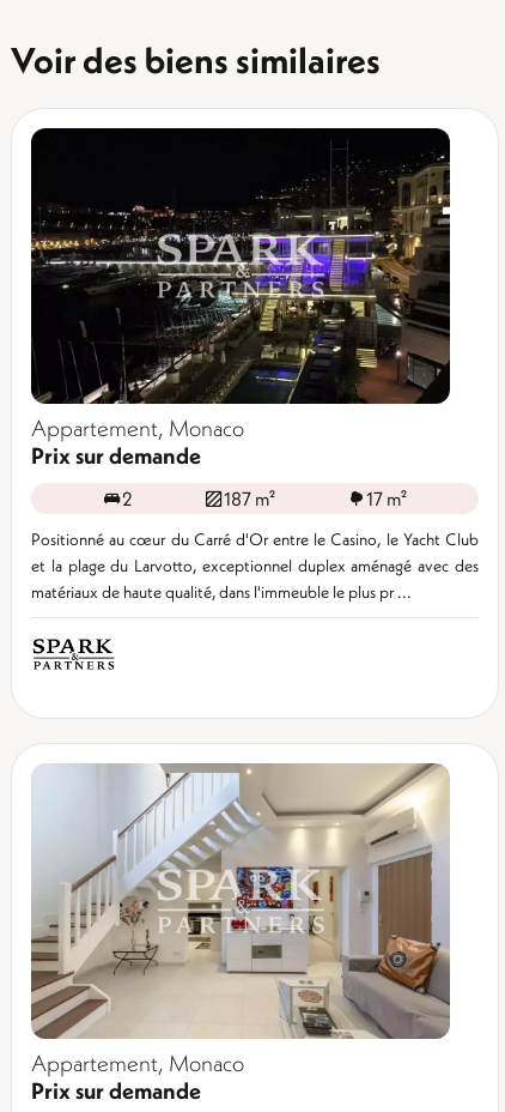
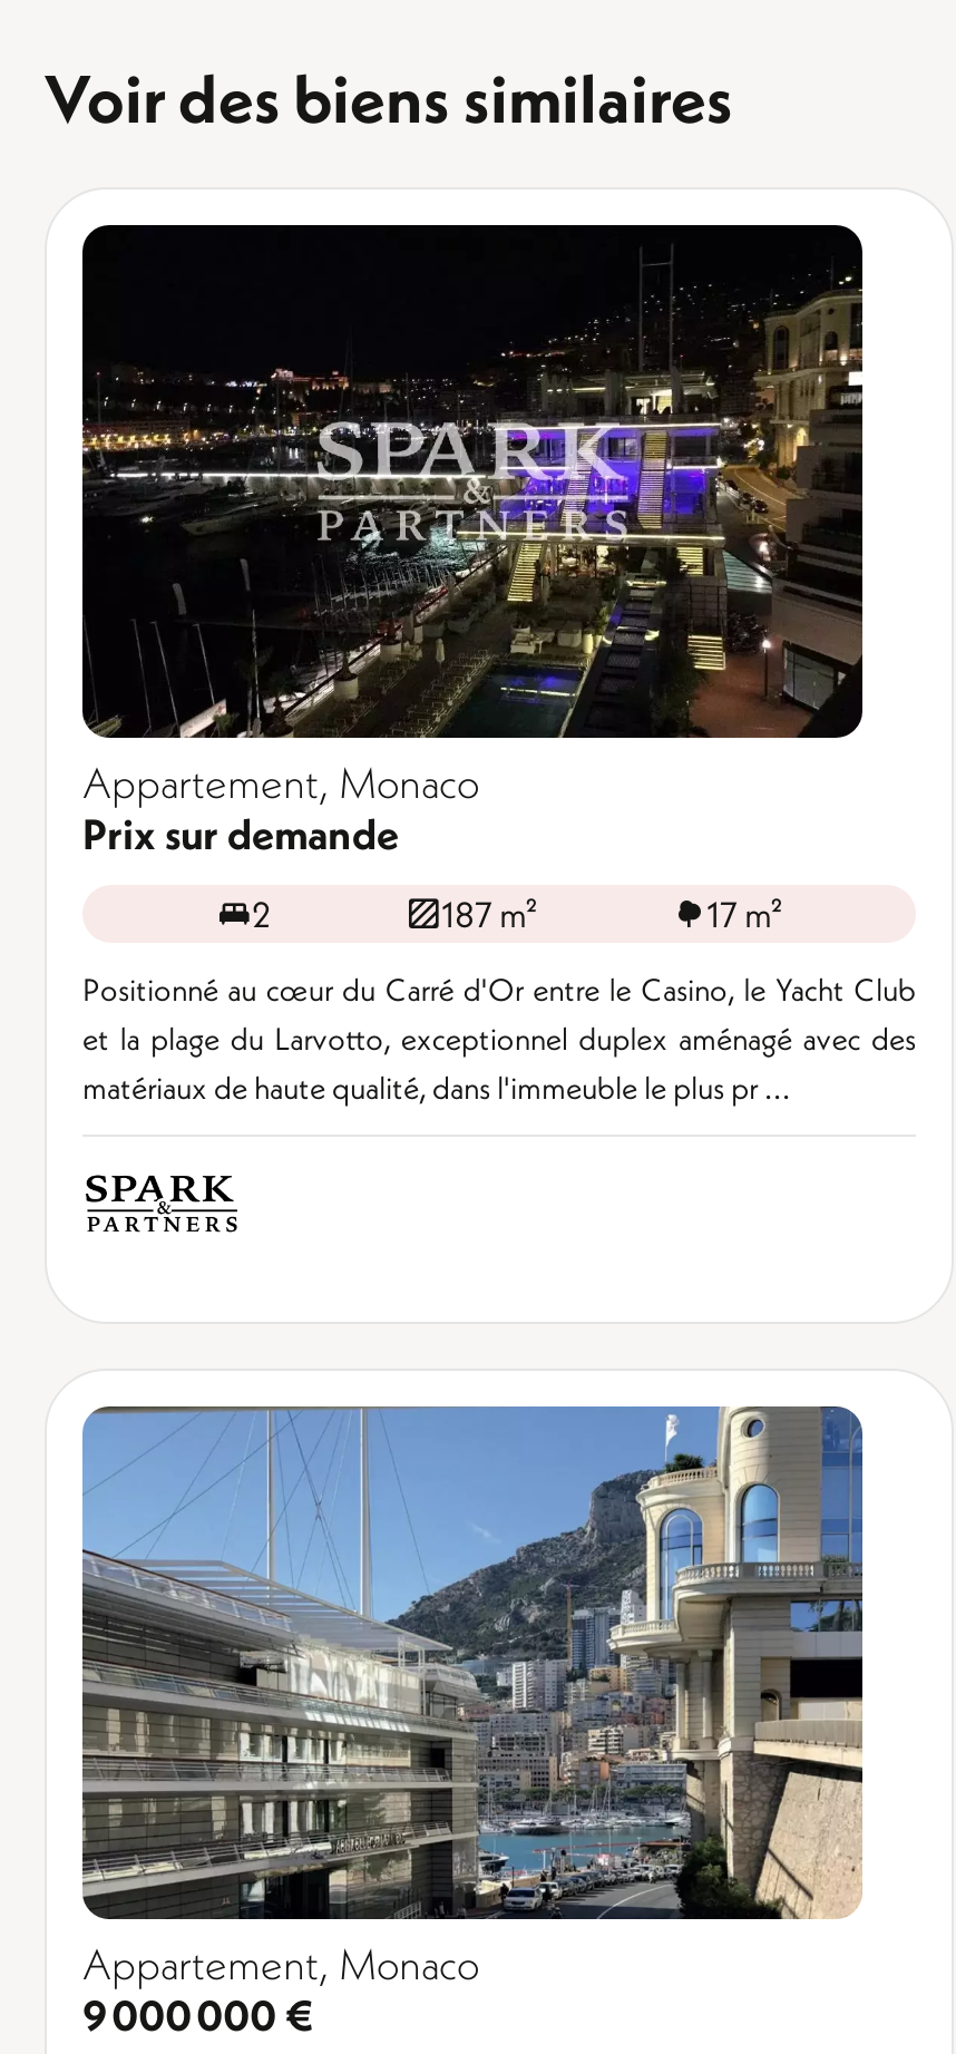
- [image]
- Prix sur demande
+ [image]
+ 9 000 000 €
